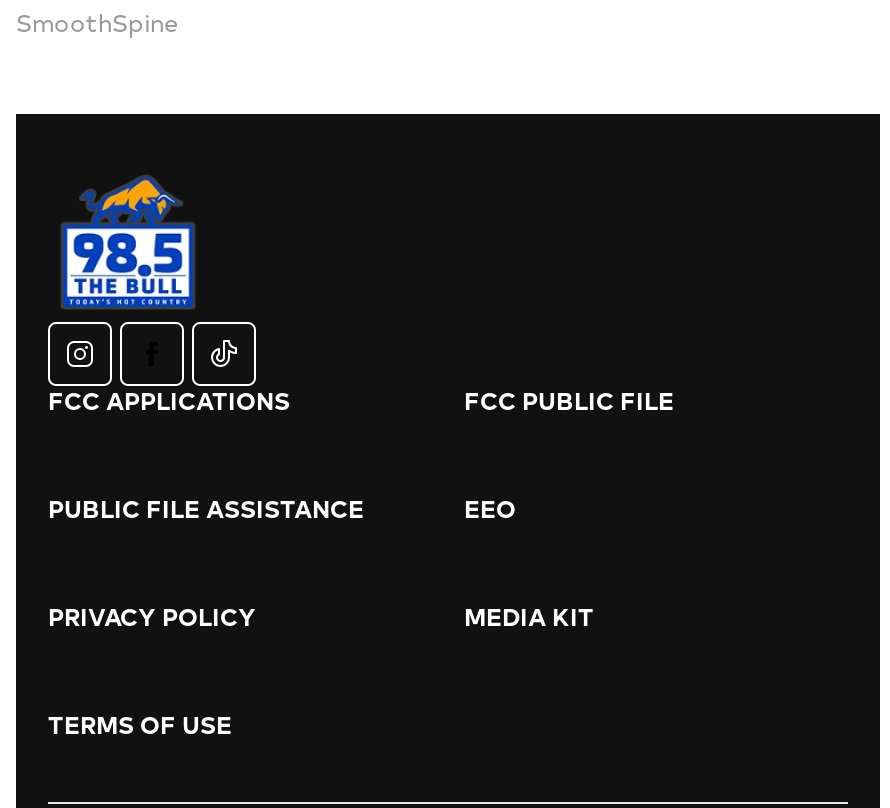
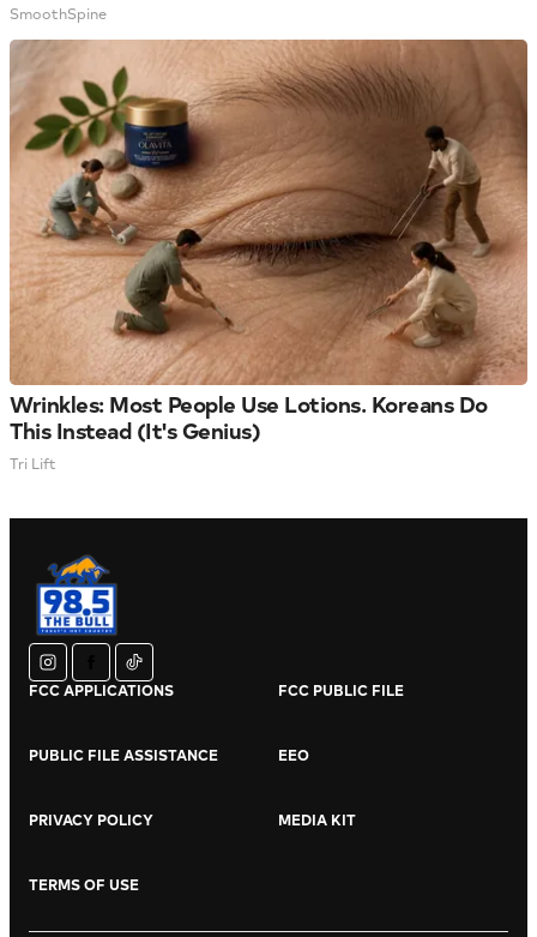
+ [image]
+ Wrinkles: Most People Use Lotions. Koreans Do
+ This Instead (It's Genius)
+ Tri Lift
